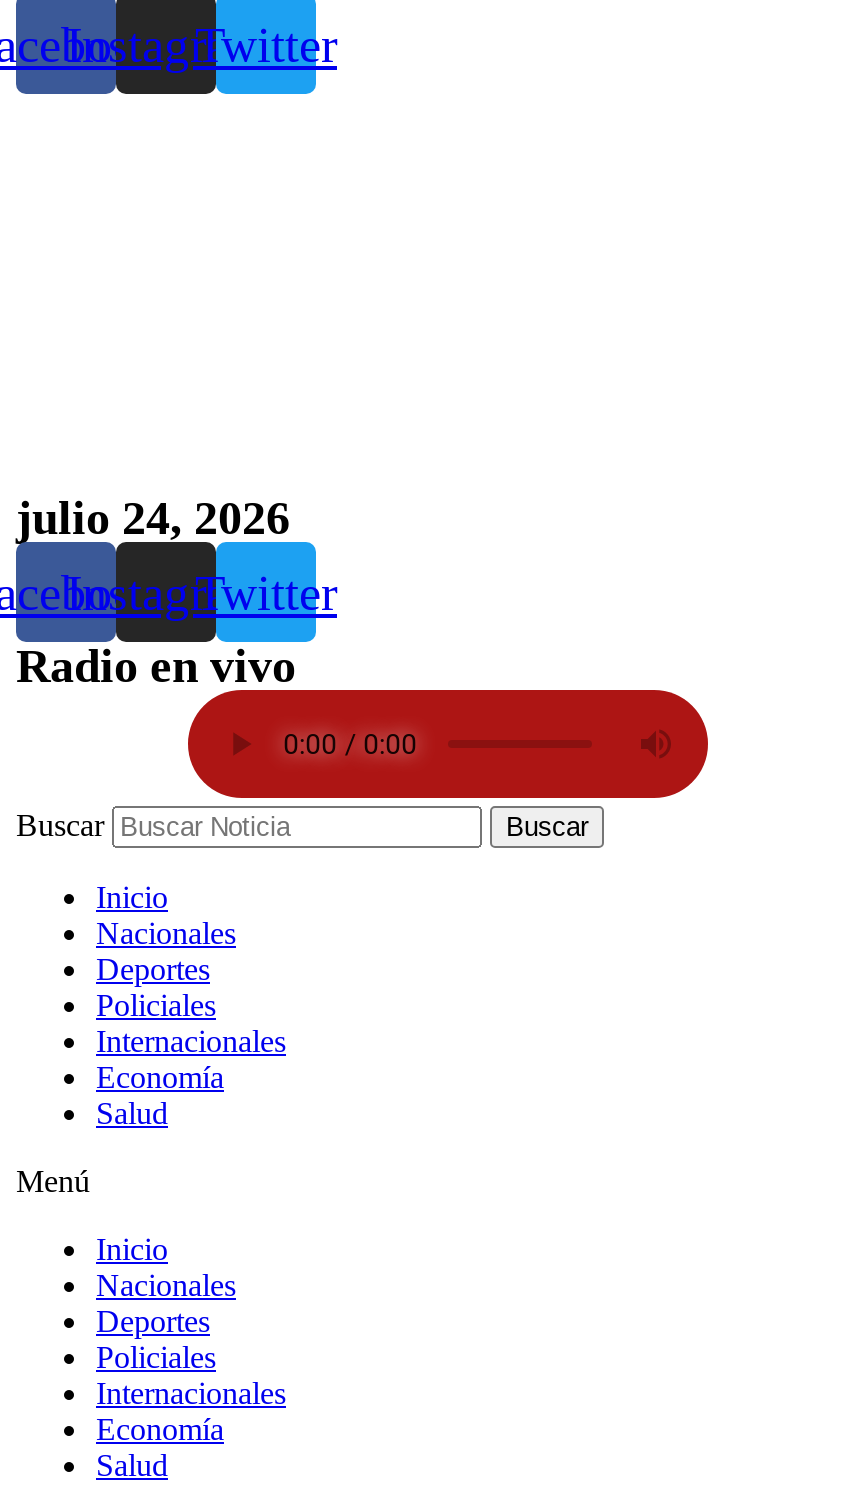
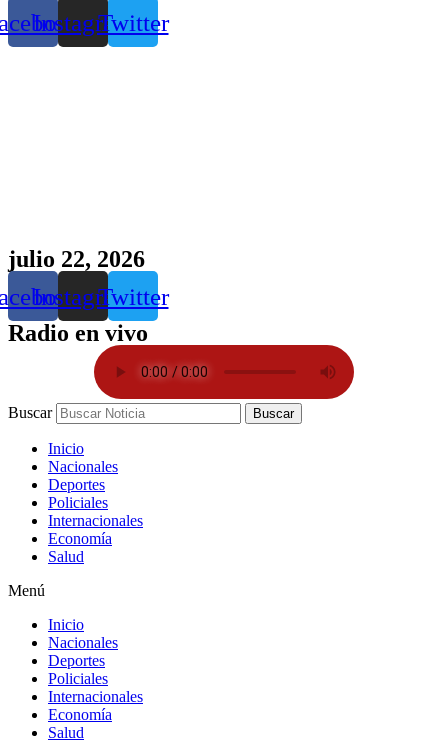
- julio 24, 2026
+ julio 22, 2026
